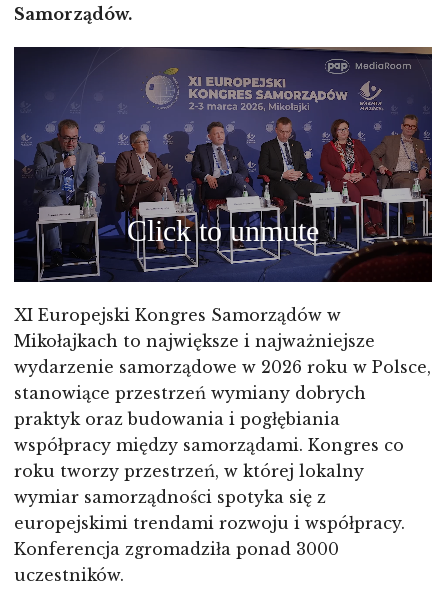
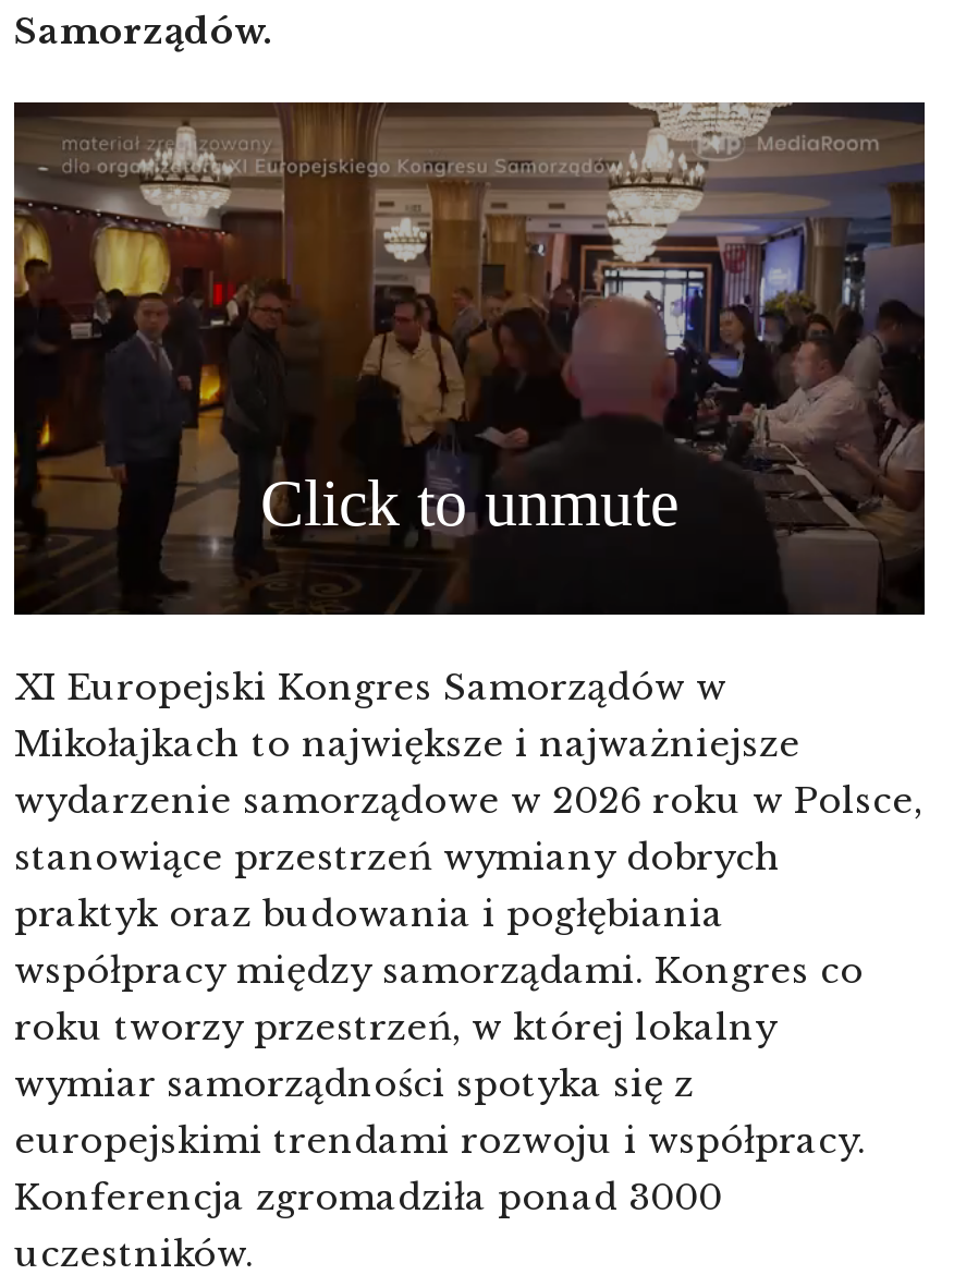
- [image]
+ [image]
